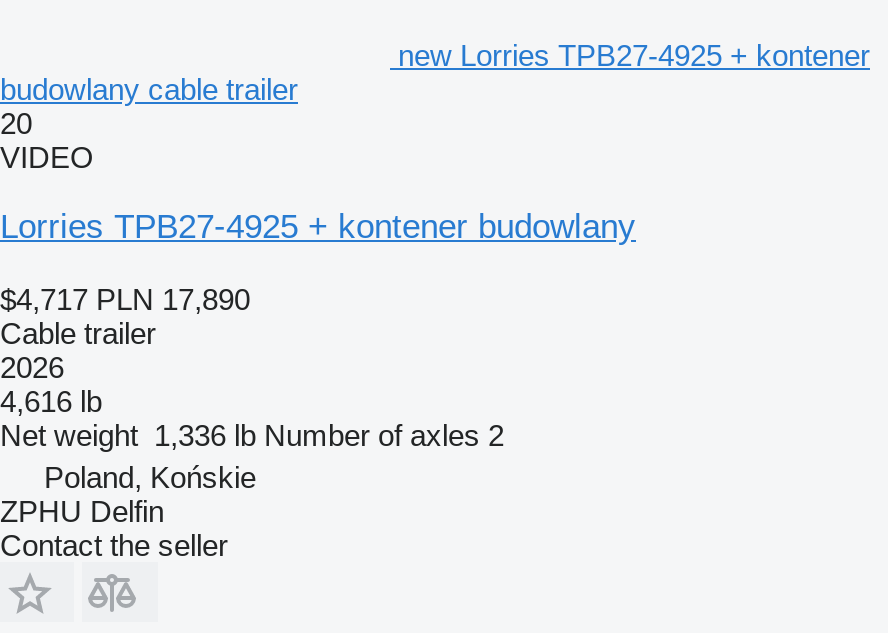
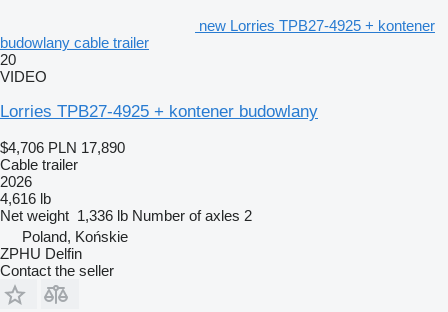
- $4,717 PLN 17,890
+ $4,706 PLN 17,890
